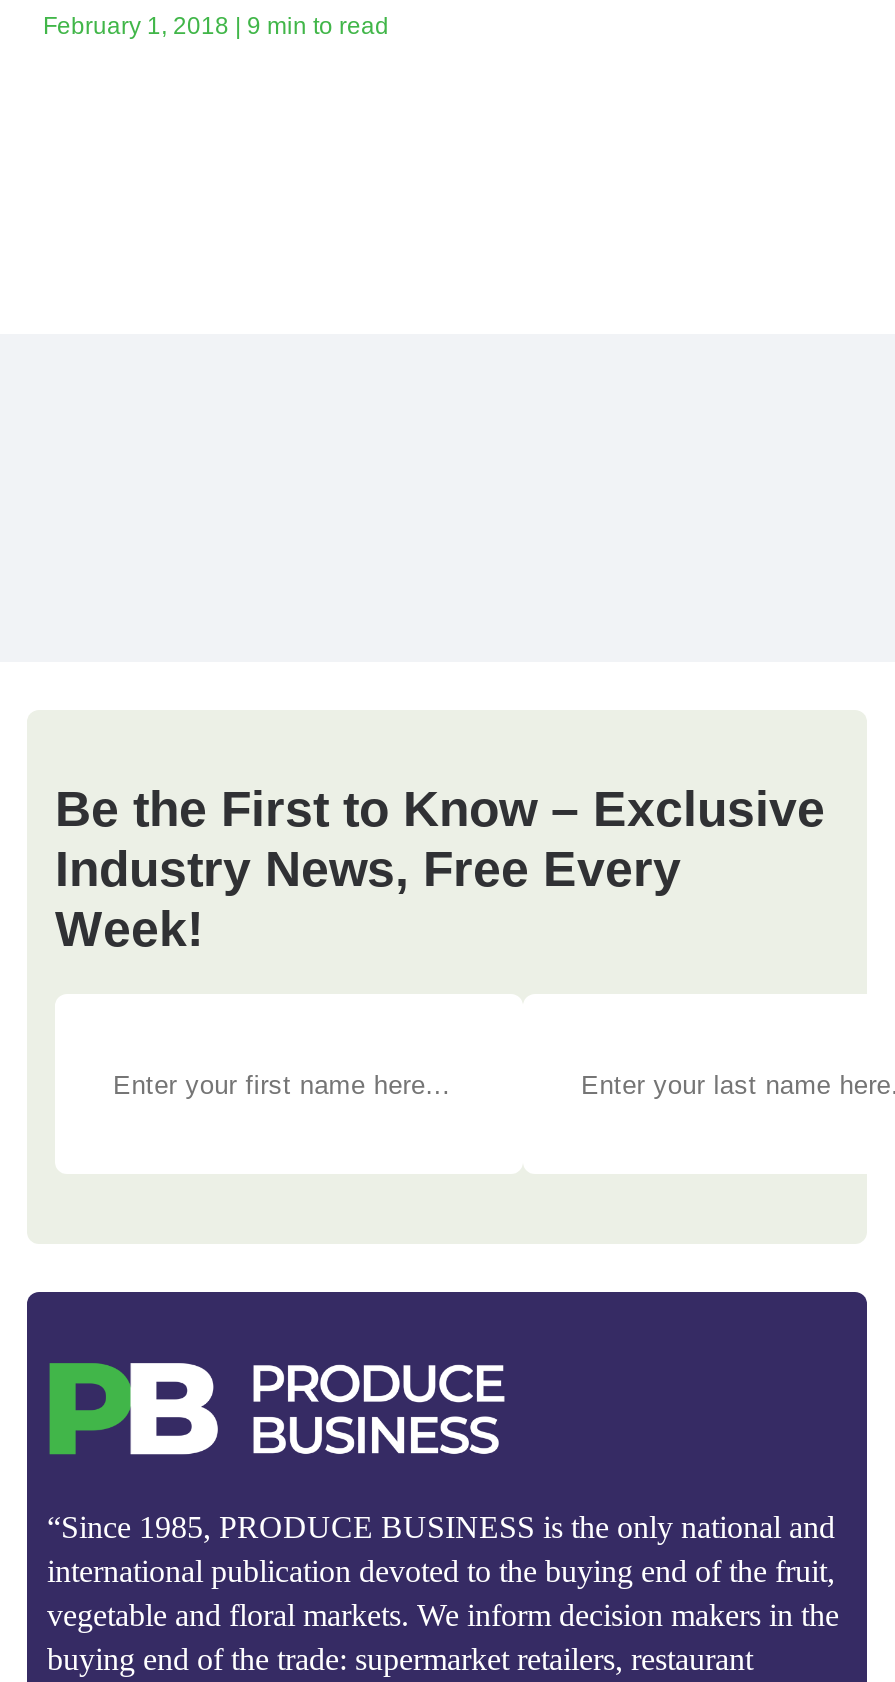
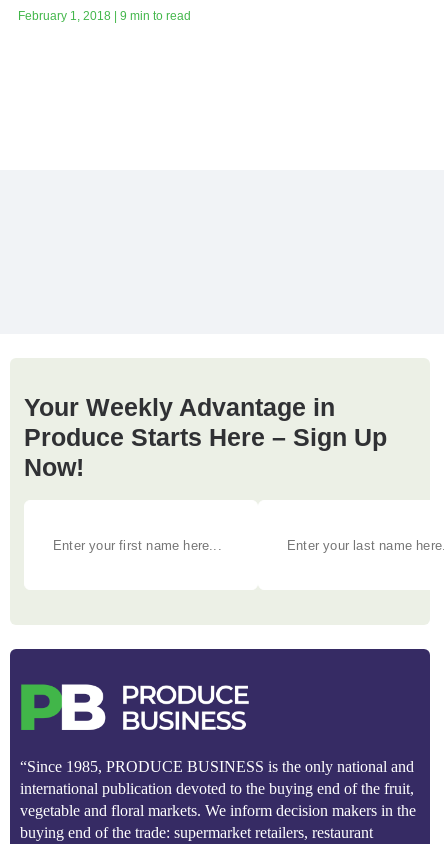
- Be the First to Know – Exclusive
- Industry News, Free Every
- Week!
+ Your Weekly Advantage in
+ Produce Starts Here – Sign Up
+ Now!
